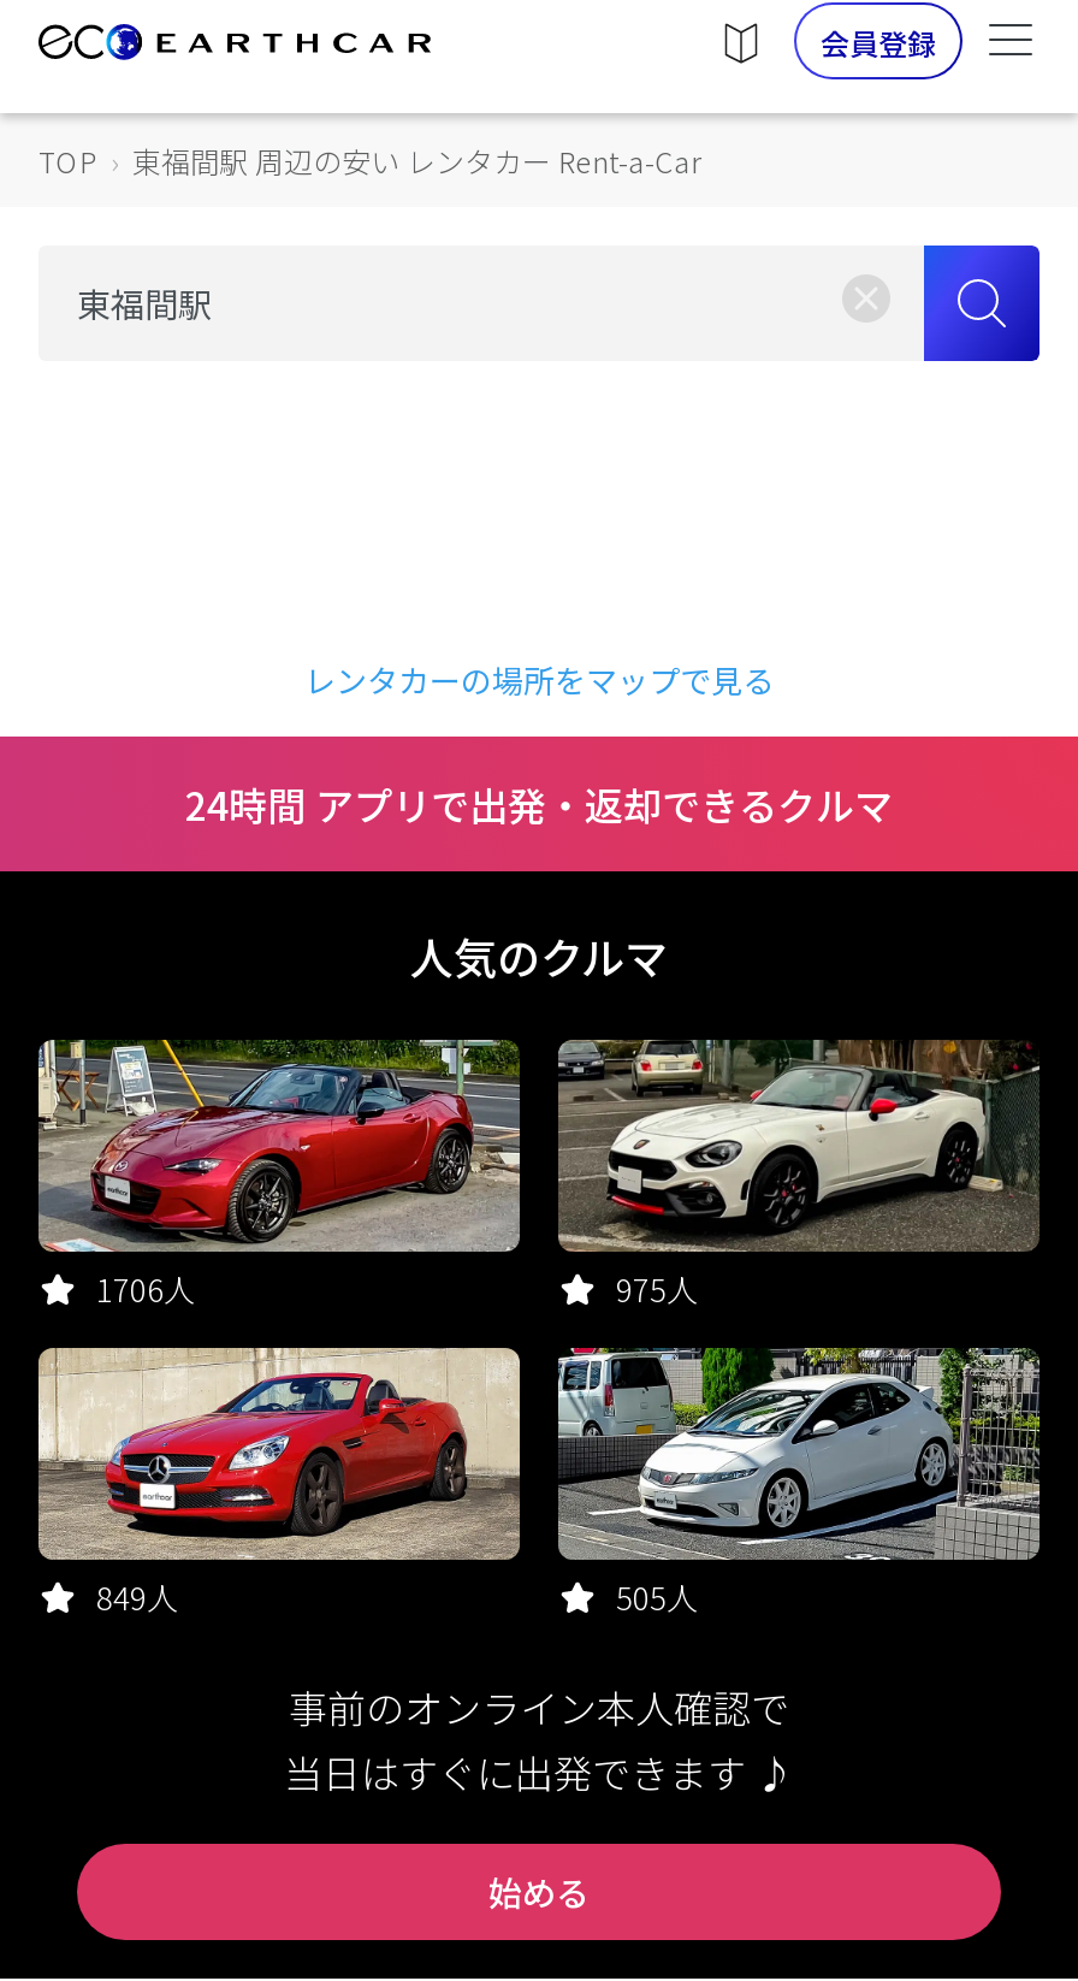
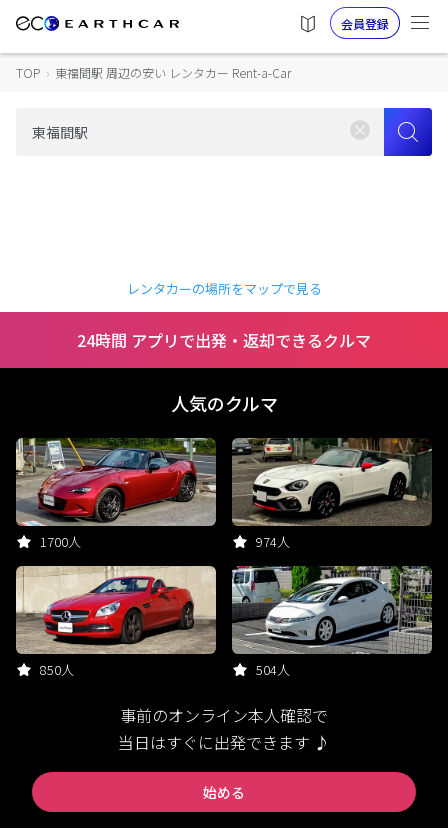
- 1706人
+ 1700人

- 975人
+ 974人

- 849人
+ 850人

- 505人
+ 504人
